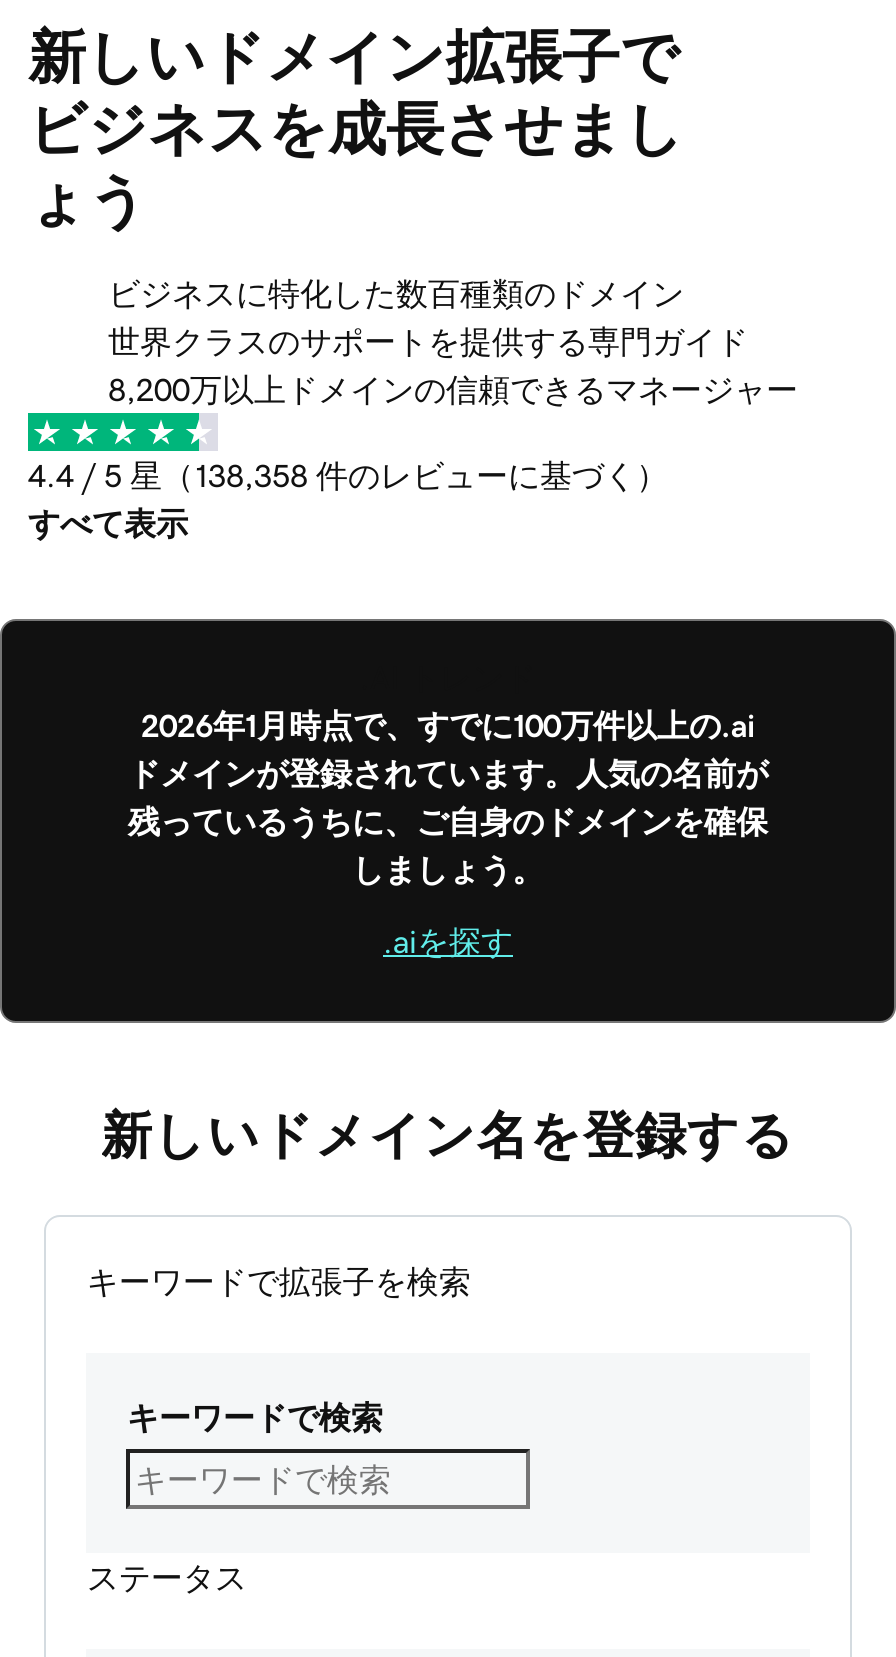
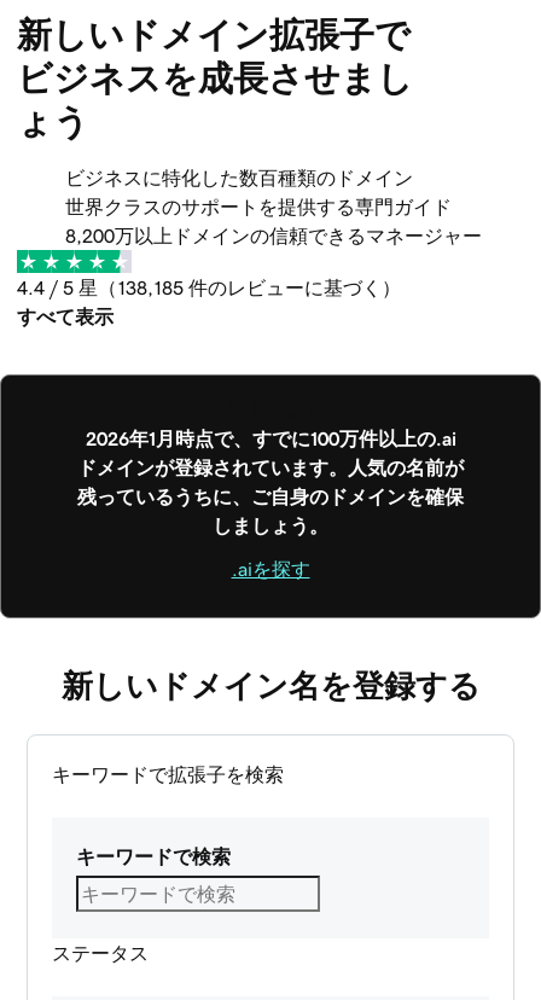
- 4.4 / 5 星（138,358 件のレビューに基づく）
+ 4.4 / 5 星（138,185 件のレビューに基づく）
